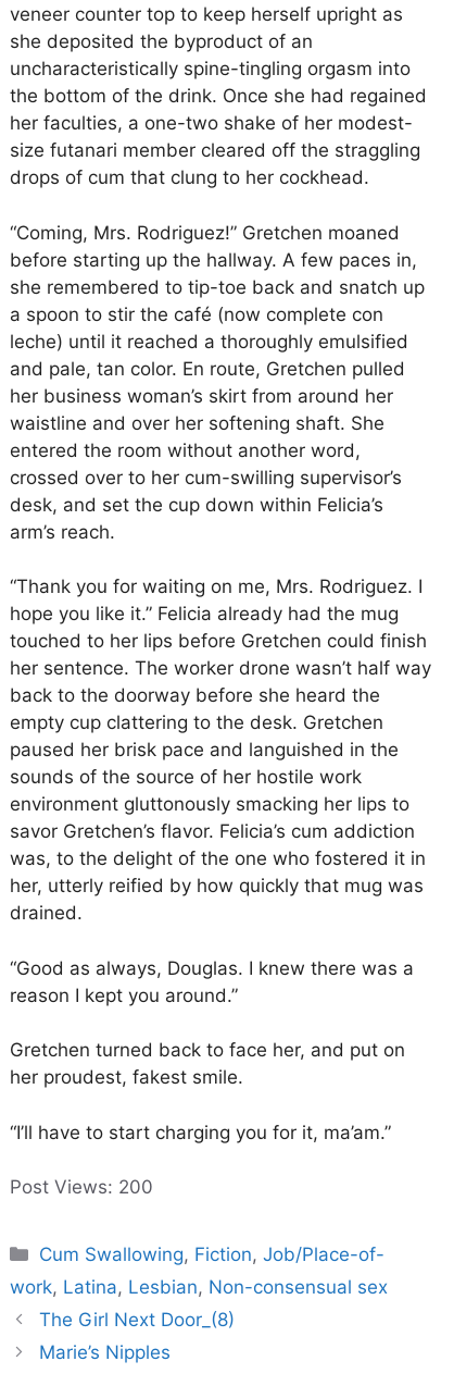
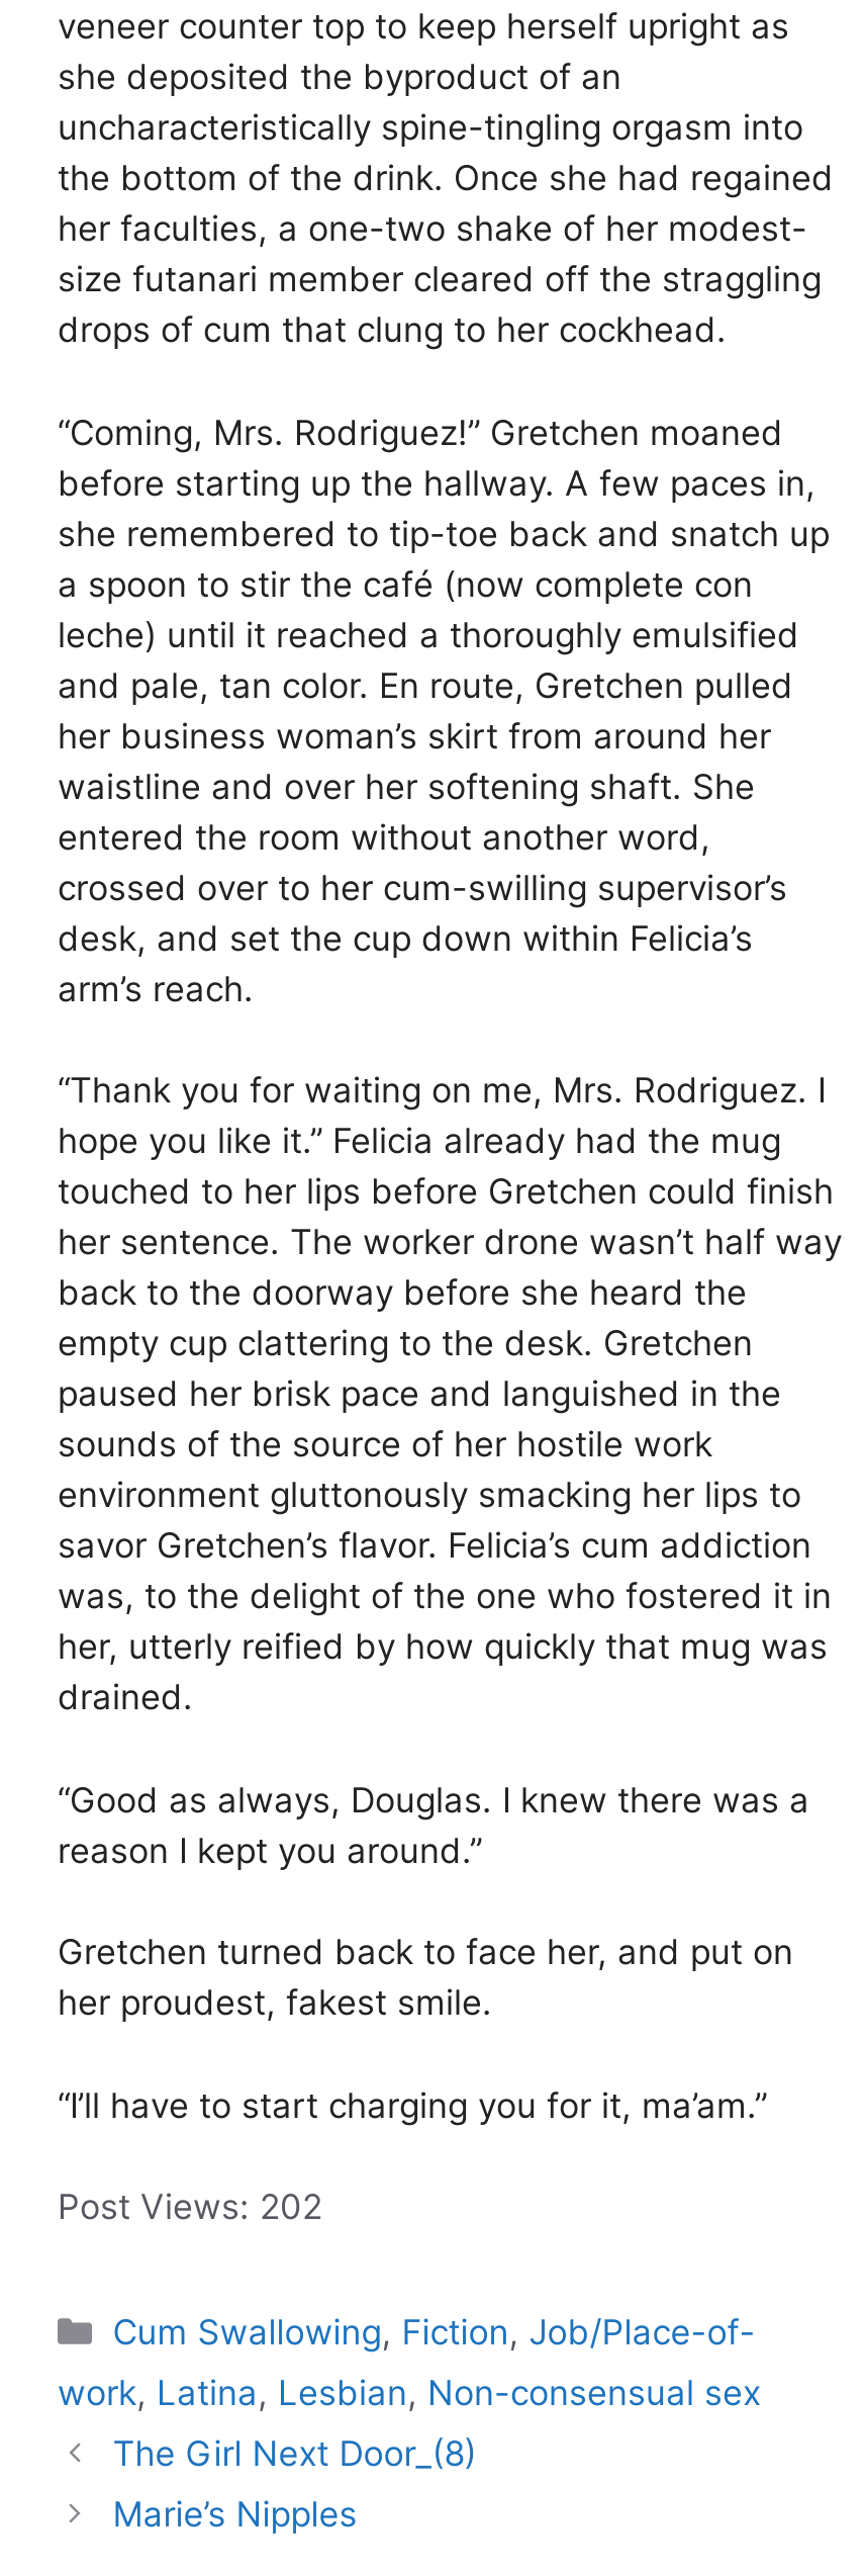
- Post Views: 200
+ Post Views: 202
